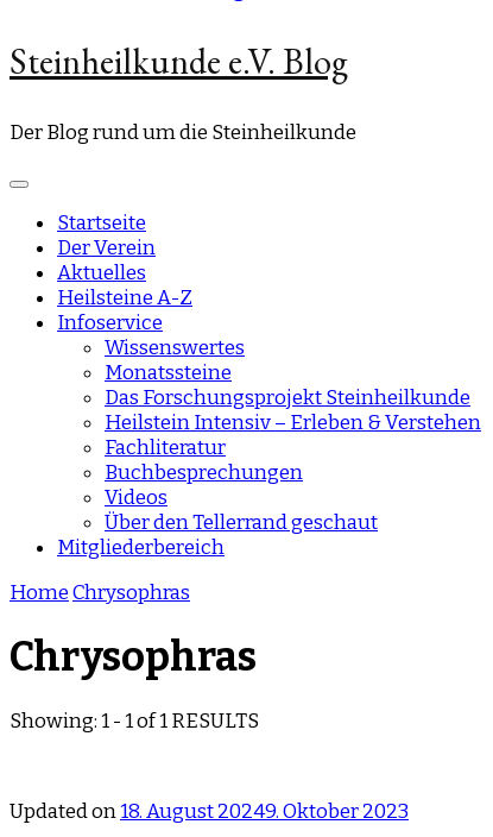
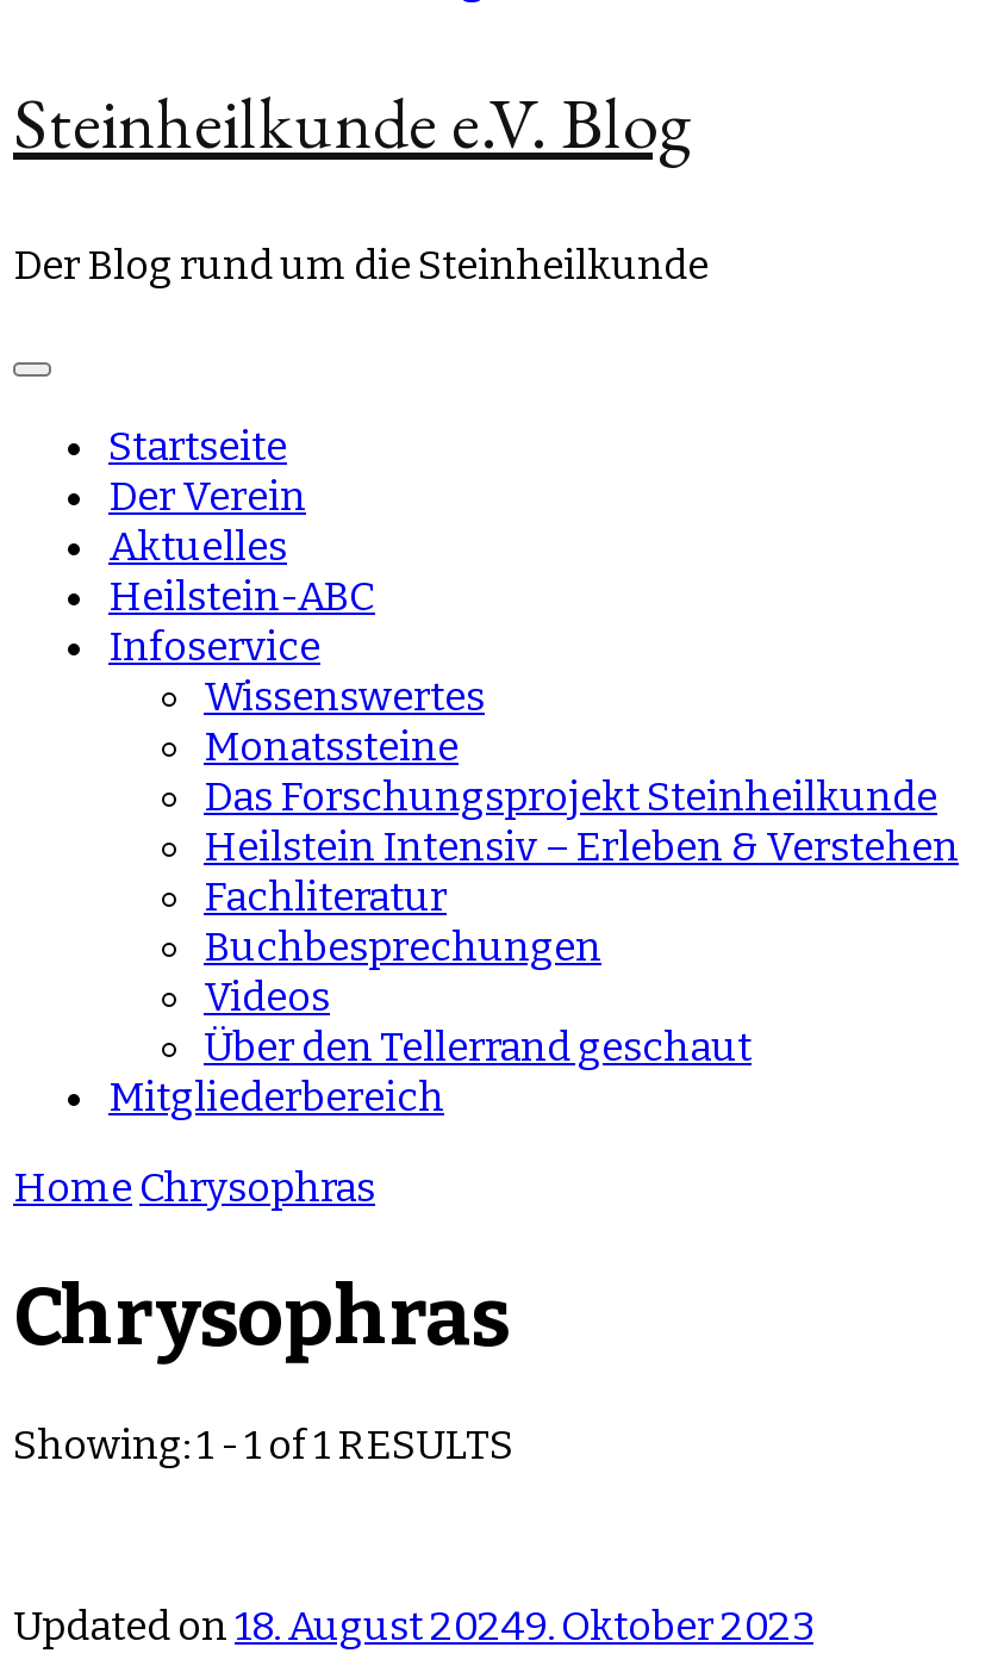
- Heilsteine A-Z
+ Heilstein-ABC
